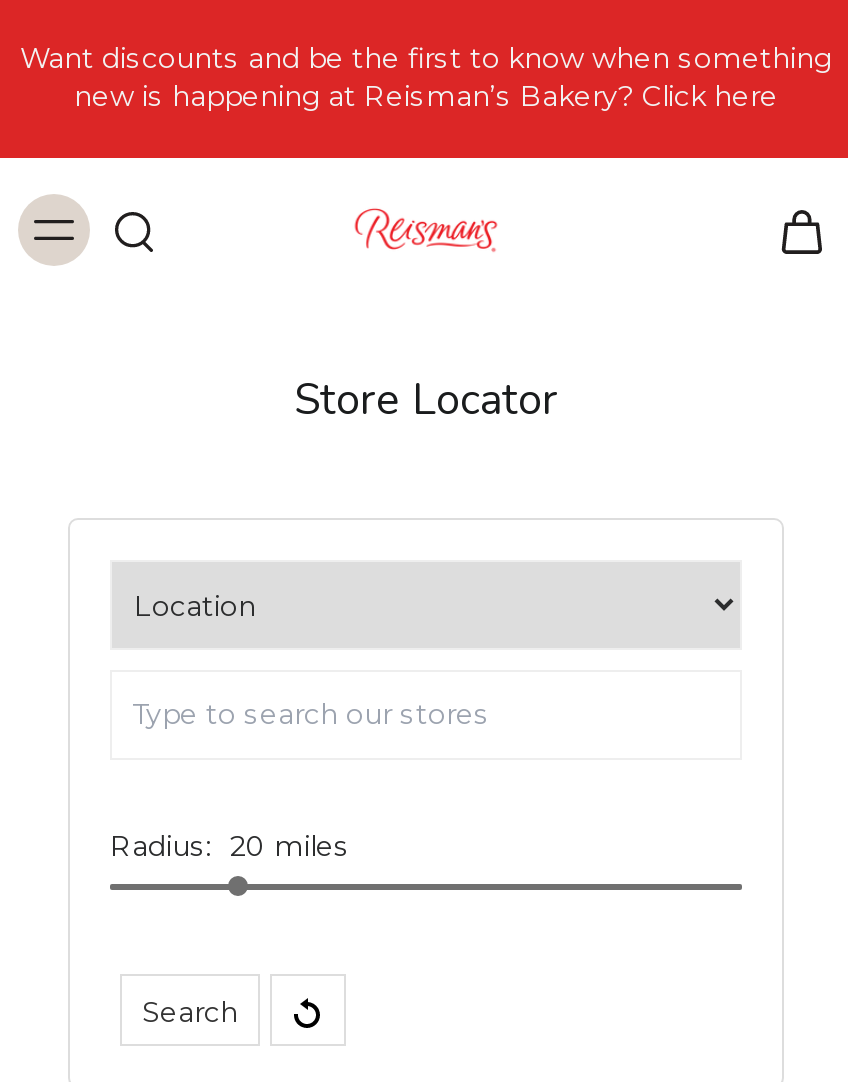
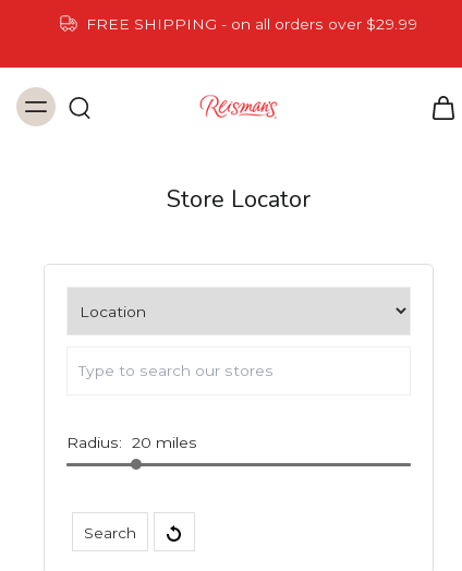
- Want discounts and be the first to know when something
- new is happening at Reisman’s Bakery? Click here
+ FREE SHIPPING - on all orders over $29.99
